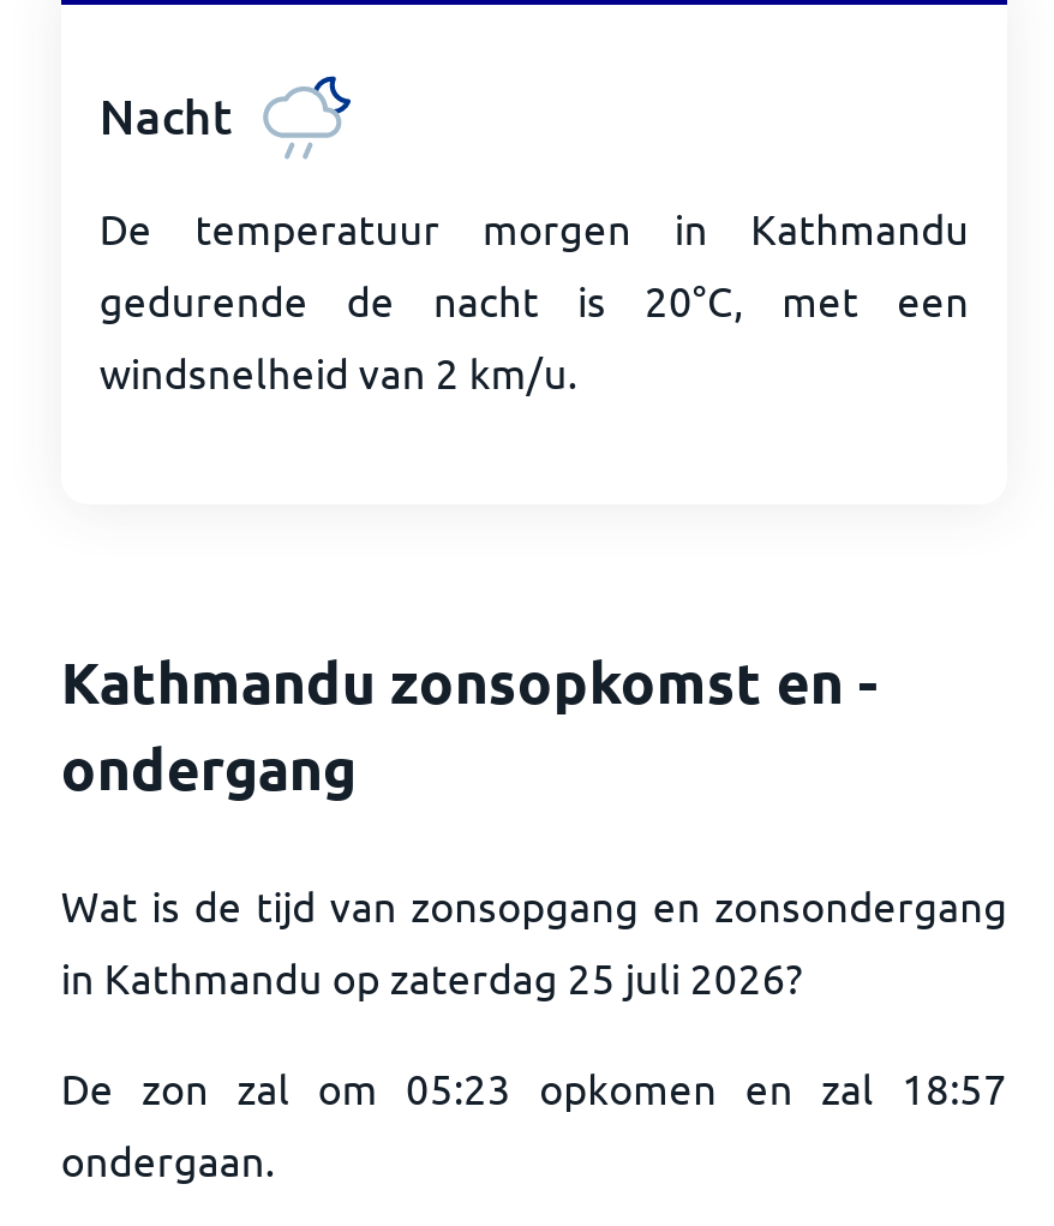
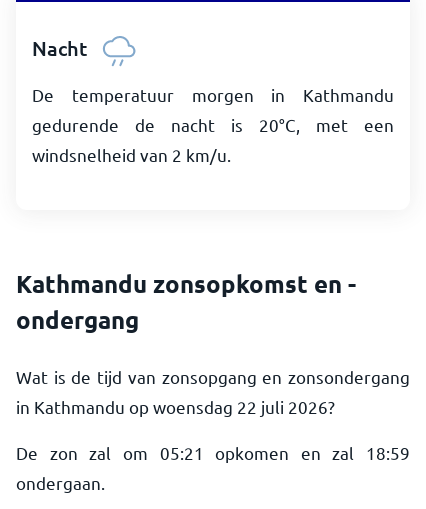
- in Kathmandu op zaterdag 25 juli 2026?
+ in Kathmandu op woensdag 22 juli 2026?

- De zon zal om 05:23 opkomen en zal 18:57
+ De zon zal om 05:21 opkomen en zal 18:59
